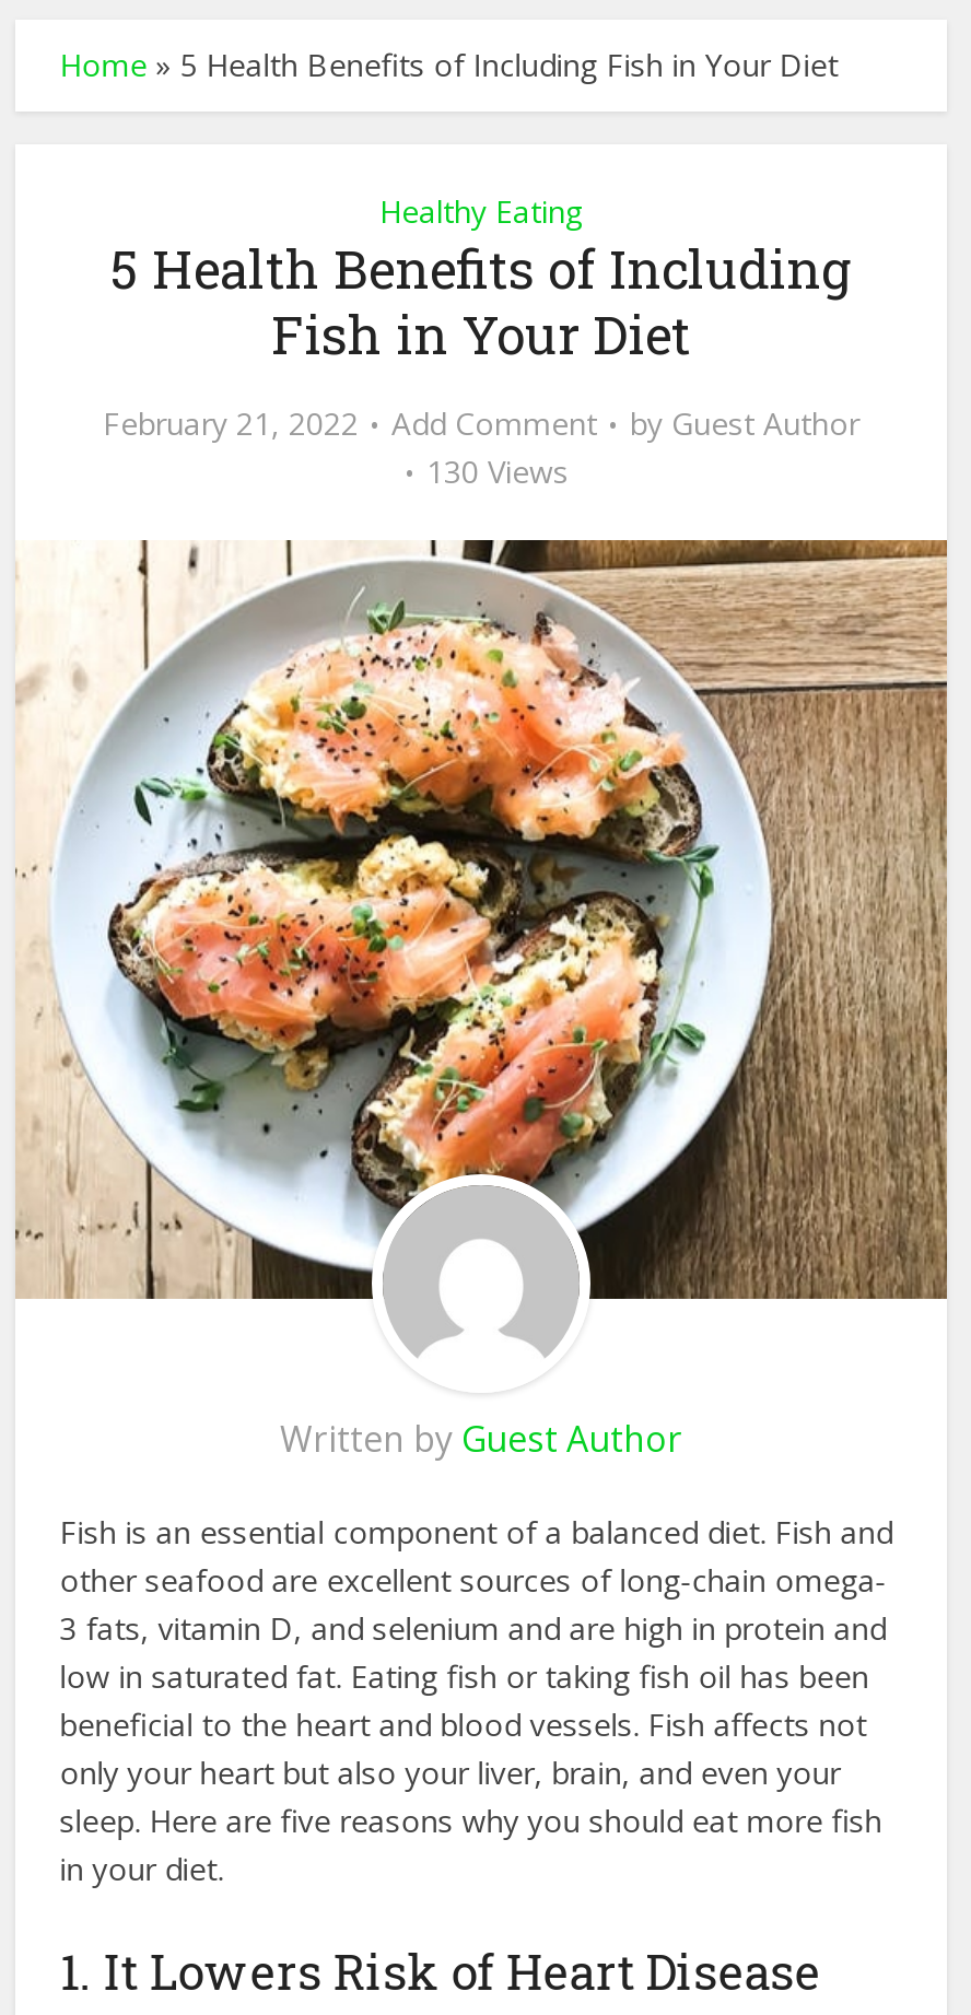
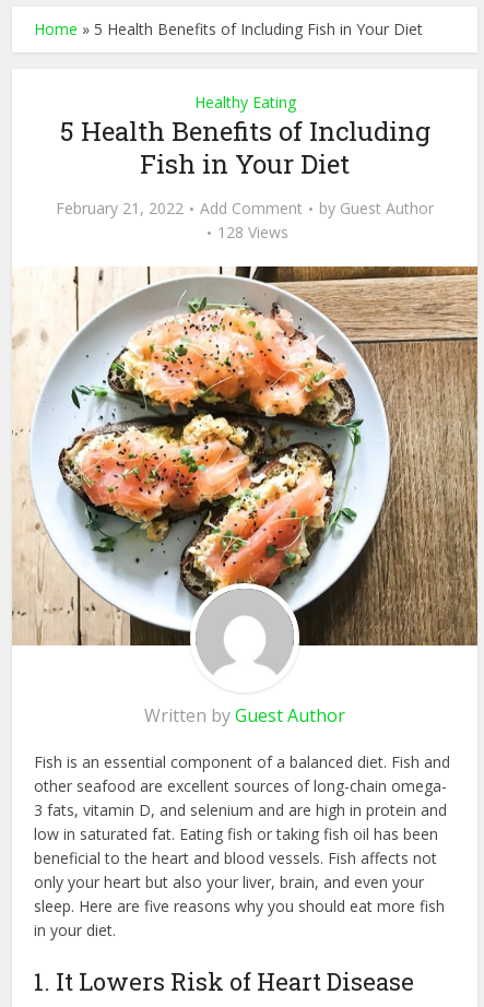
- 130 Views
+ 128 Views
